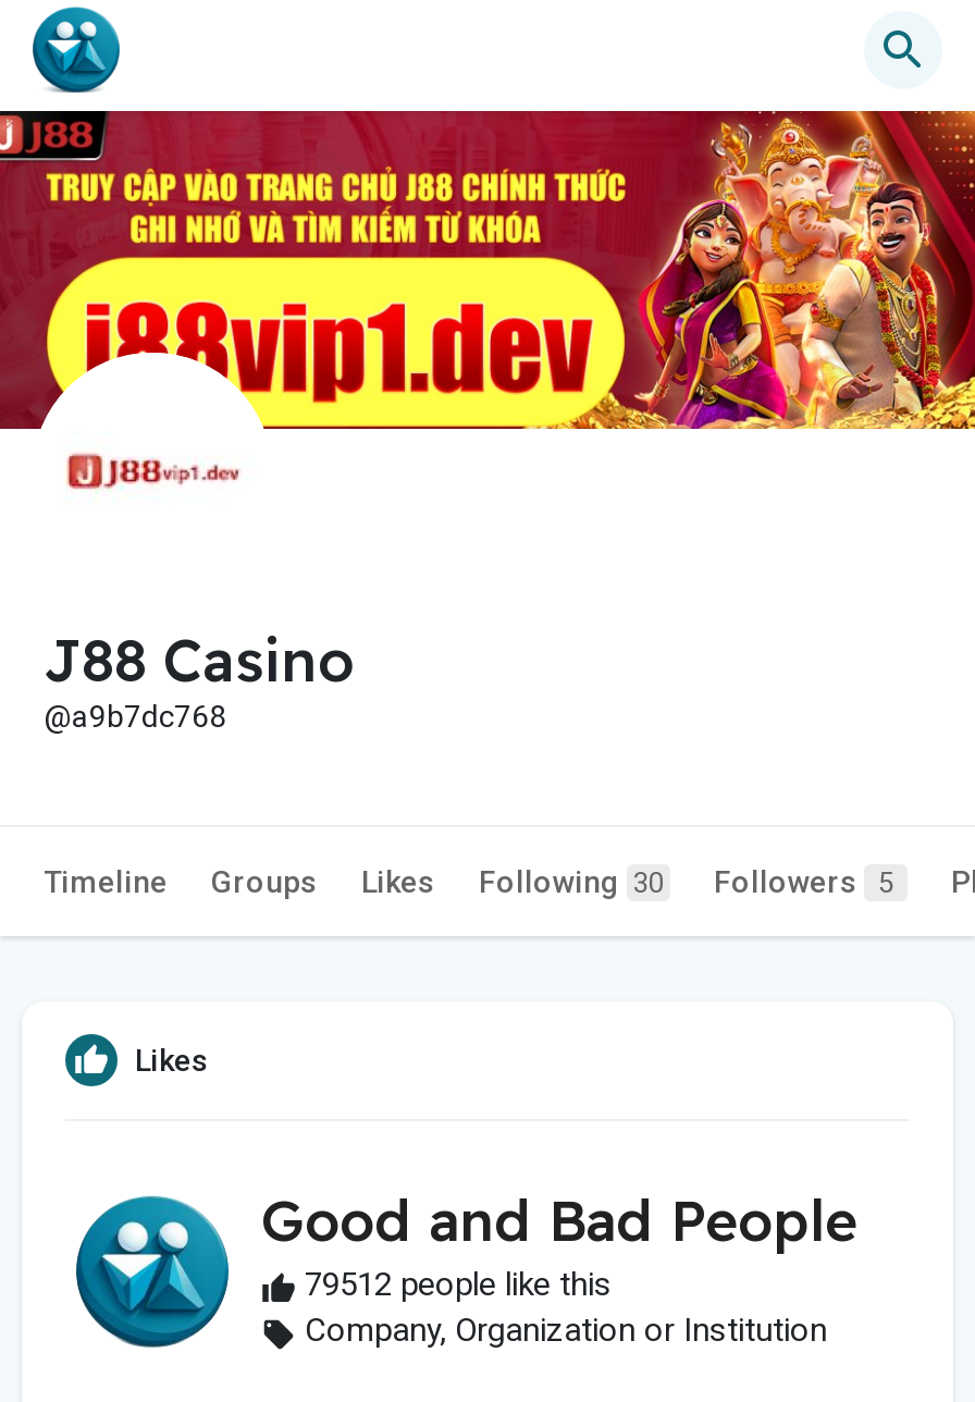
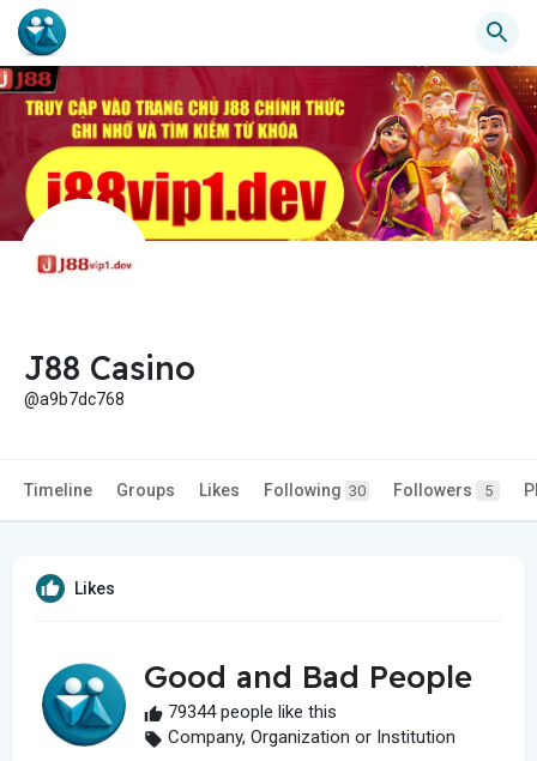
- 79512 people like this
+ 79344 people like this
